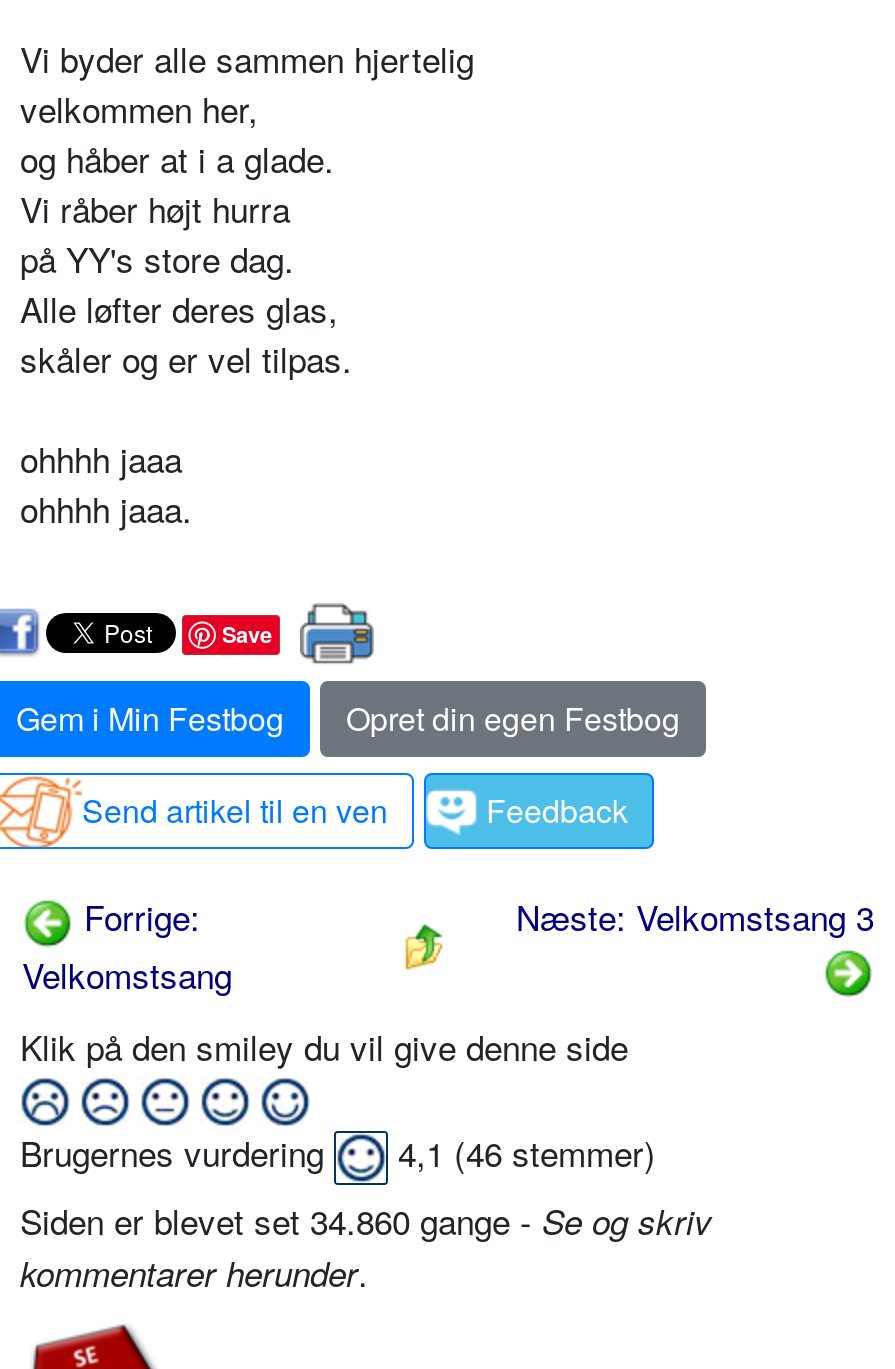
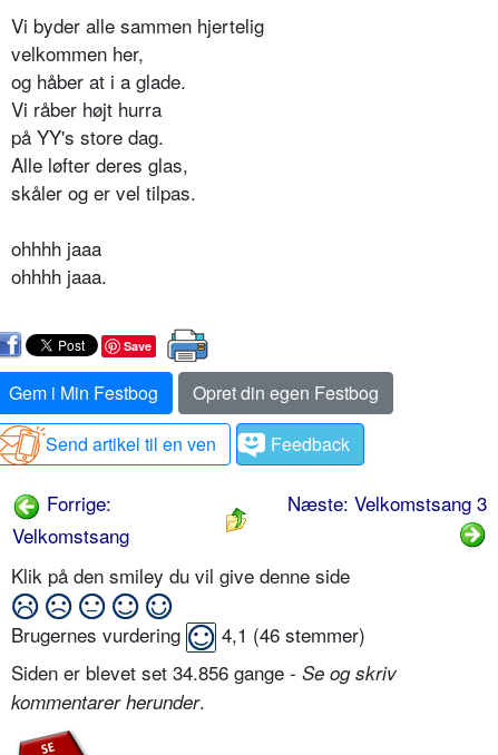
- Siden er blevet set 34.860 gange - Se og skriv
+ Siden er blevet set 34.856 gange - Se og skriv
